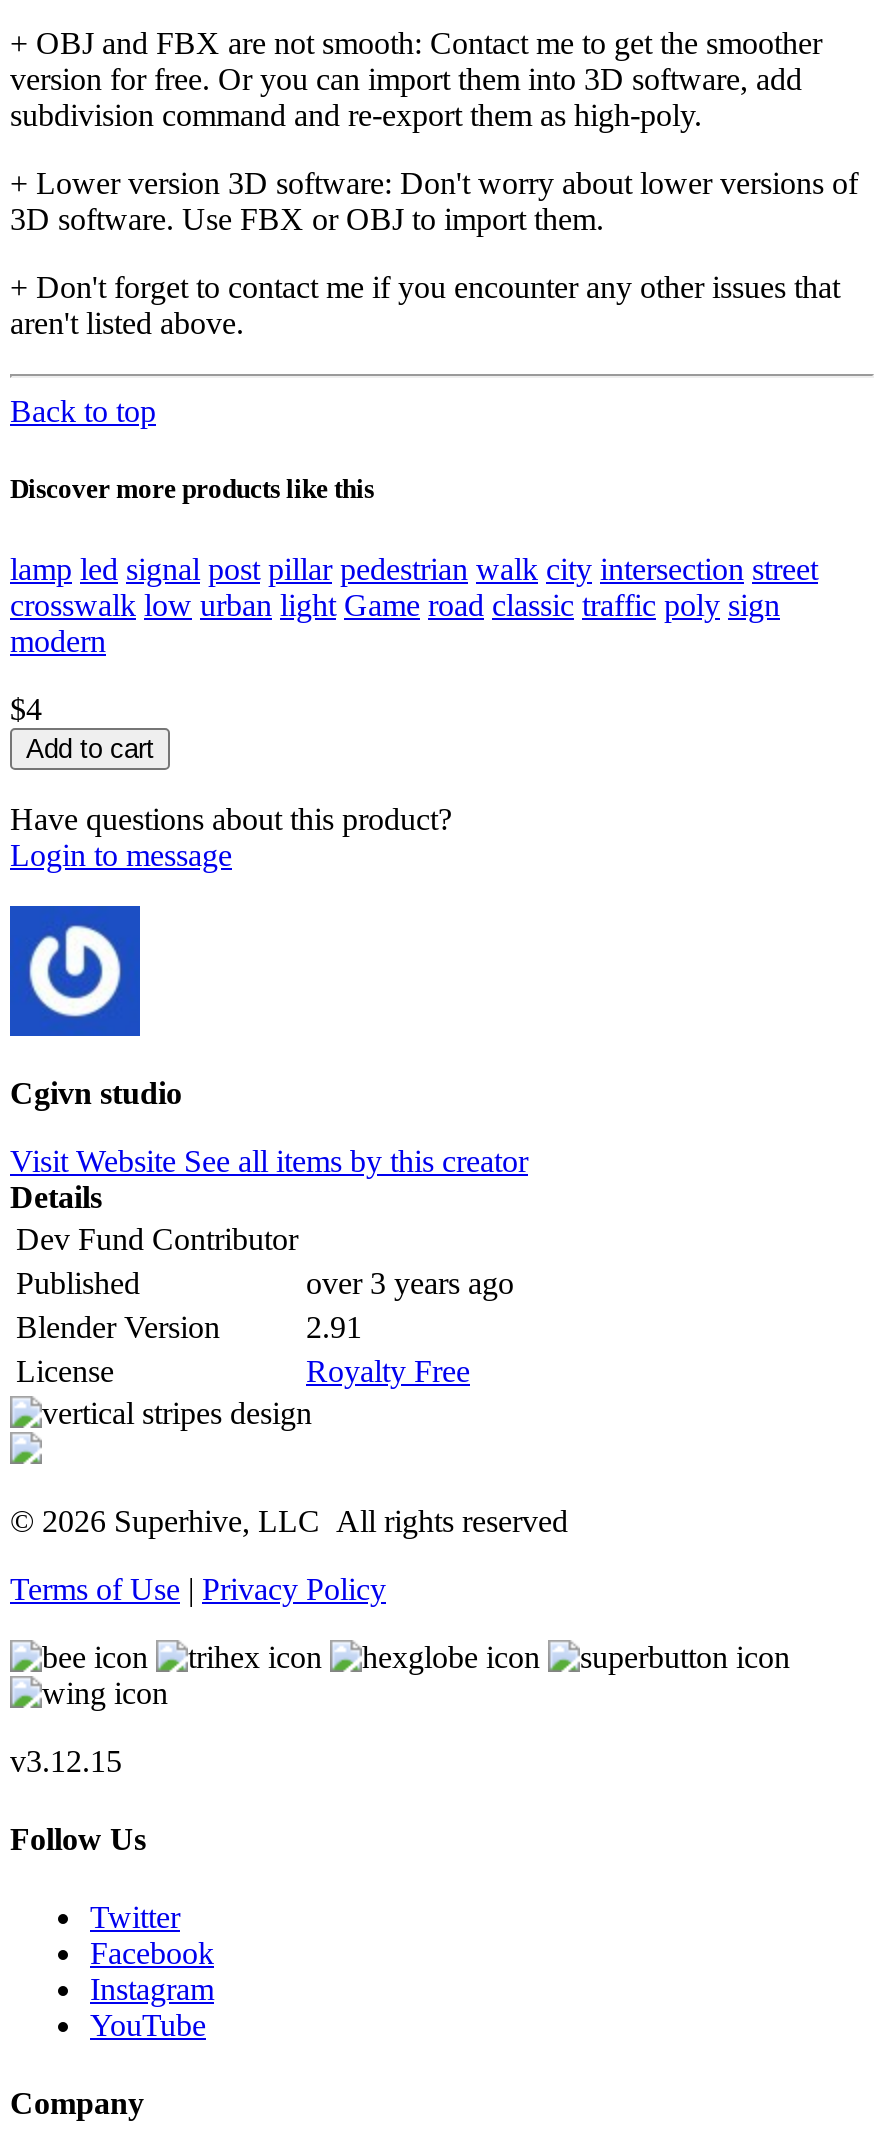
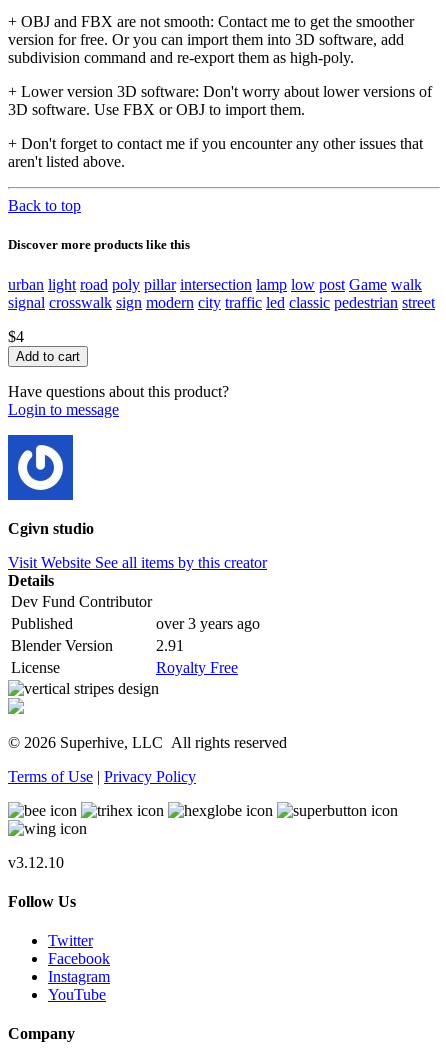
- lamp led signal post pillar pedestrian walk city intersection street
- crosswalk low urban light Game road classic traffic poly sign
- modern
+ urban light road poly pillar intersection lamp low post Game walk
+ signal crosswalk sign modern city traffic led classic pedestrian street

- v3.12.15
+ v3.12.10
